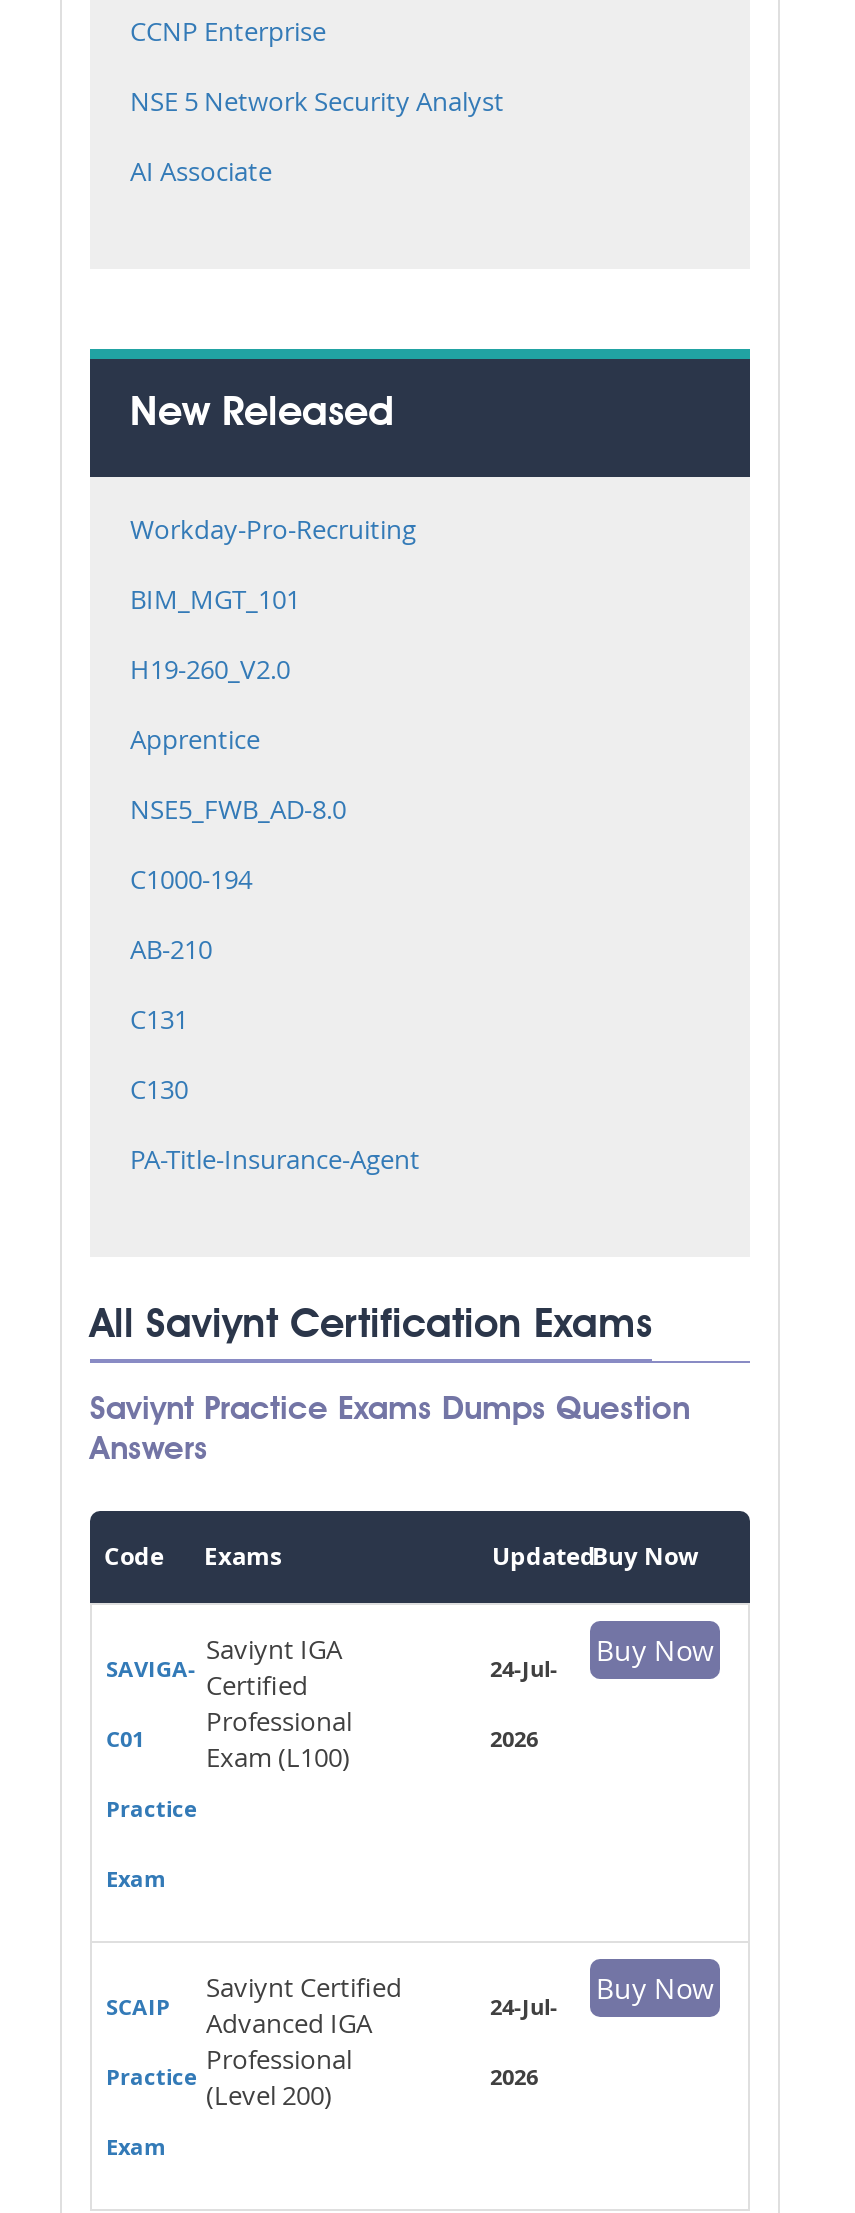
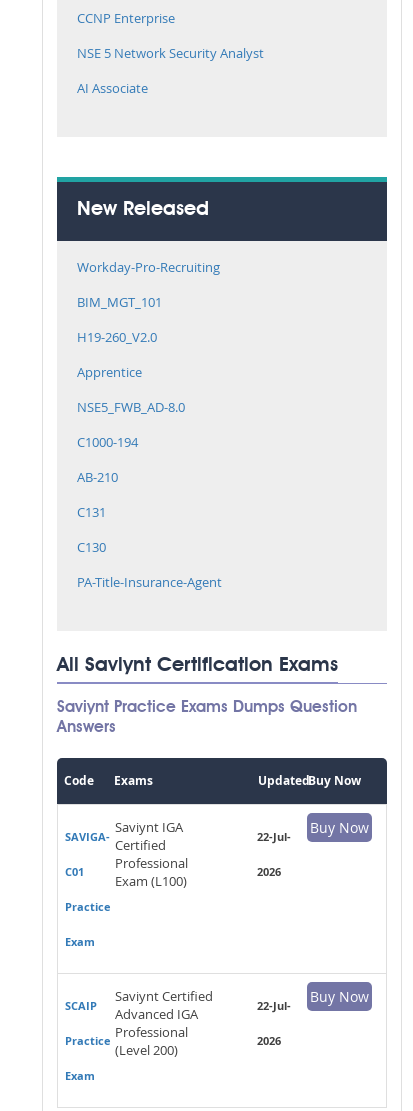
- 24-Jul- Buy Now
+ 22-Jul- Buy Now

- 24-Jul- Buy Now
+ 22-Jul- Buy Now
